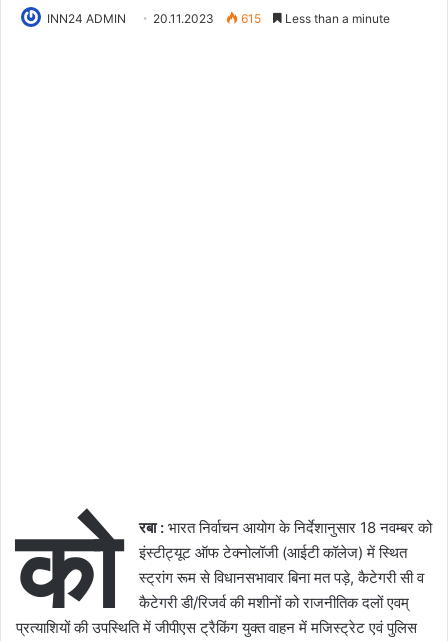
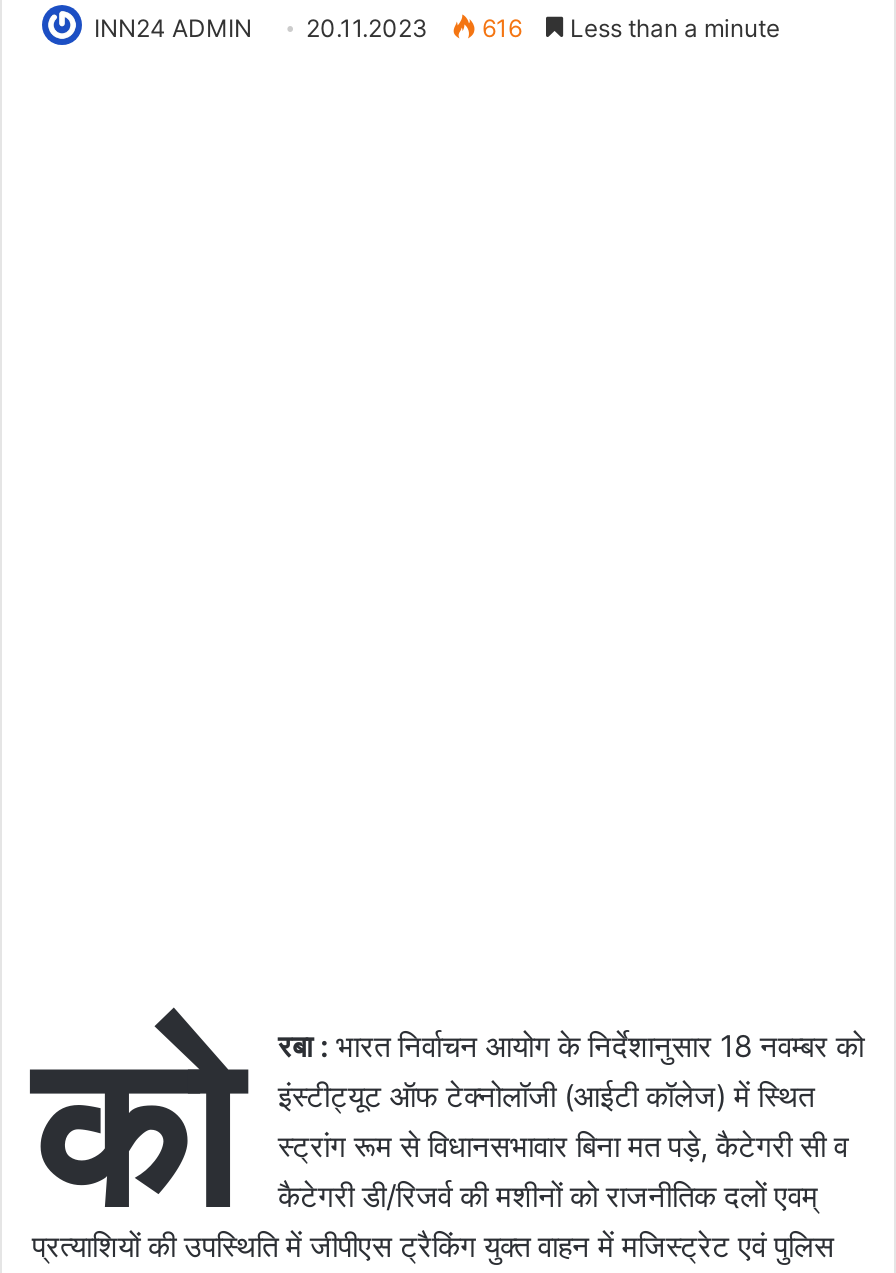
- INN24 ADMIN 20.11.2023 615 Less than a minute
+ INN24 ADMIN 20.11.2023 616 Less than a minute
